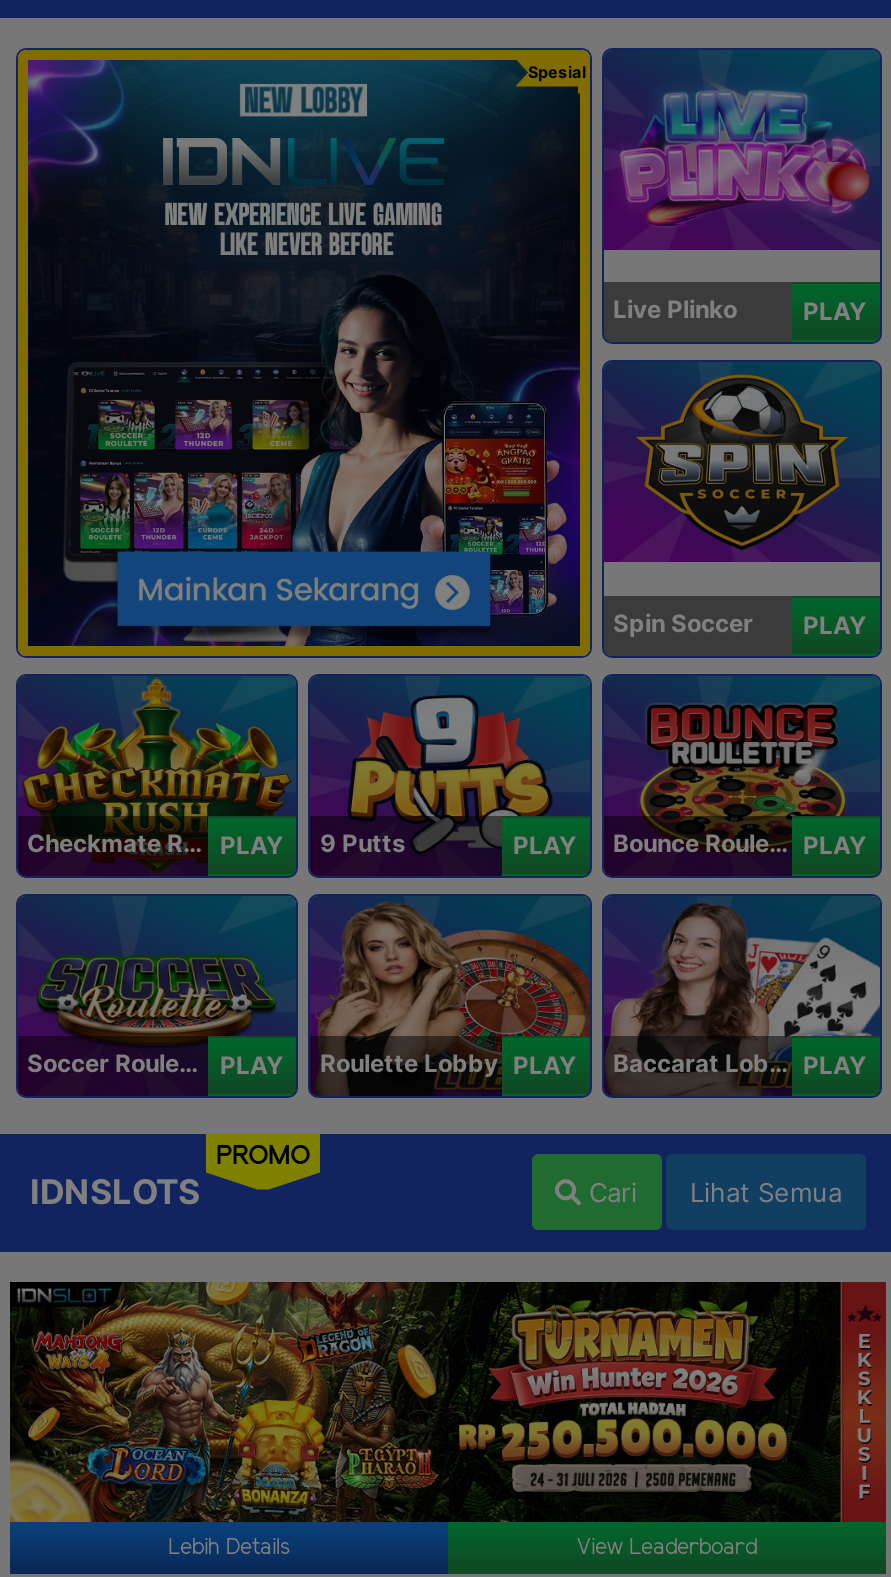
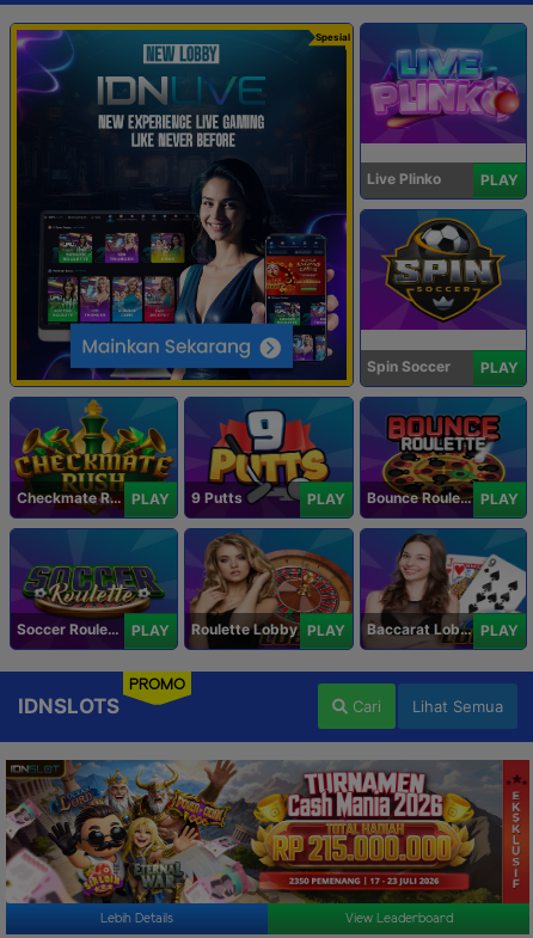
- [image]
+ [image]
